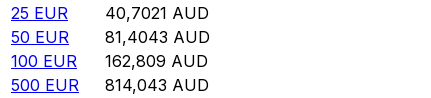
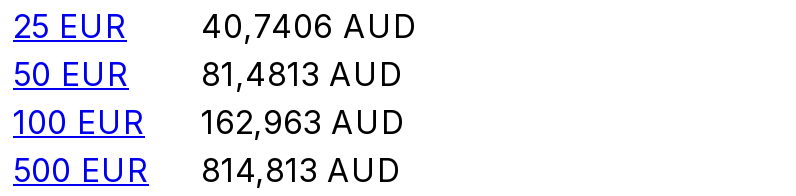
- 25 EUR 40,7021 AUD
+ 25 EUR 40,7406 AUD

- 50 EUR 81,4043 AUD
+ 50 EUR 81,4813 AUD

- 100 EUR 162,809 AUD
+ 100 EUR 162,963 AUD

- 500 EUR 814,043 AUD
+ 500 EUR 814,813 AUD
